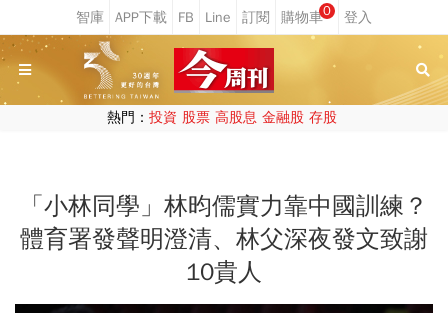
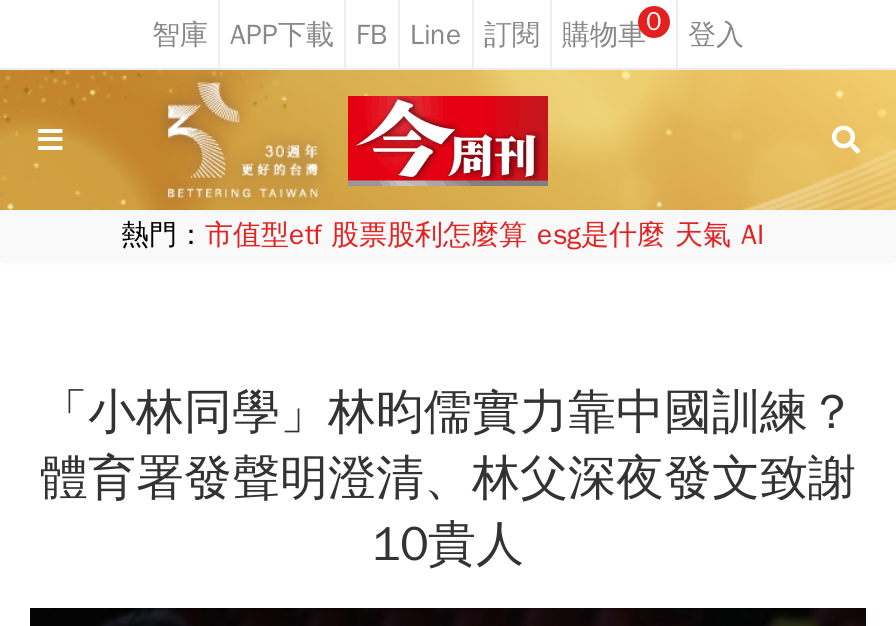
- 熱門：投資 股票 高股息 金融股 存股
+ 熱門：市值型etf 股票股利怎麼算 esg是什麼 天氣 AI
